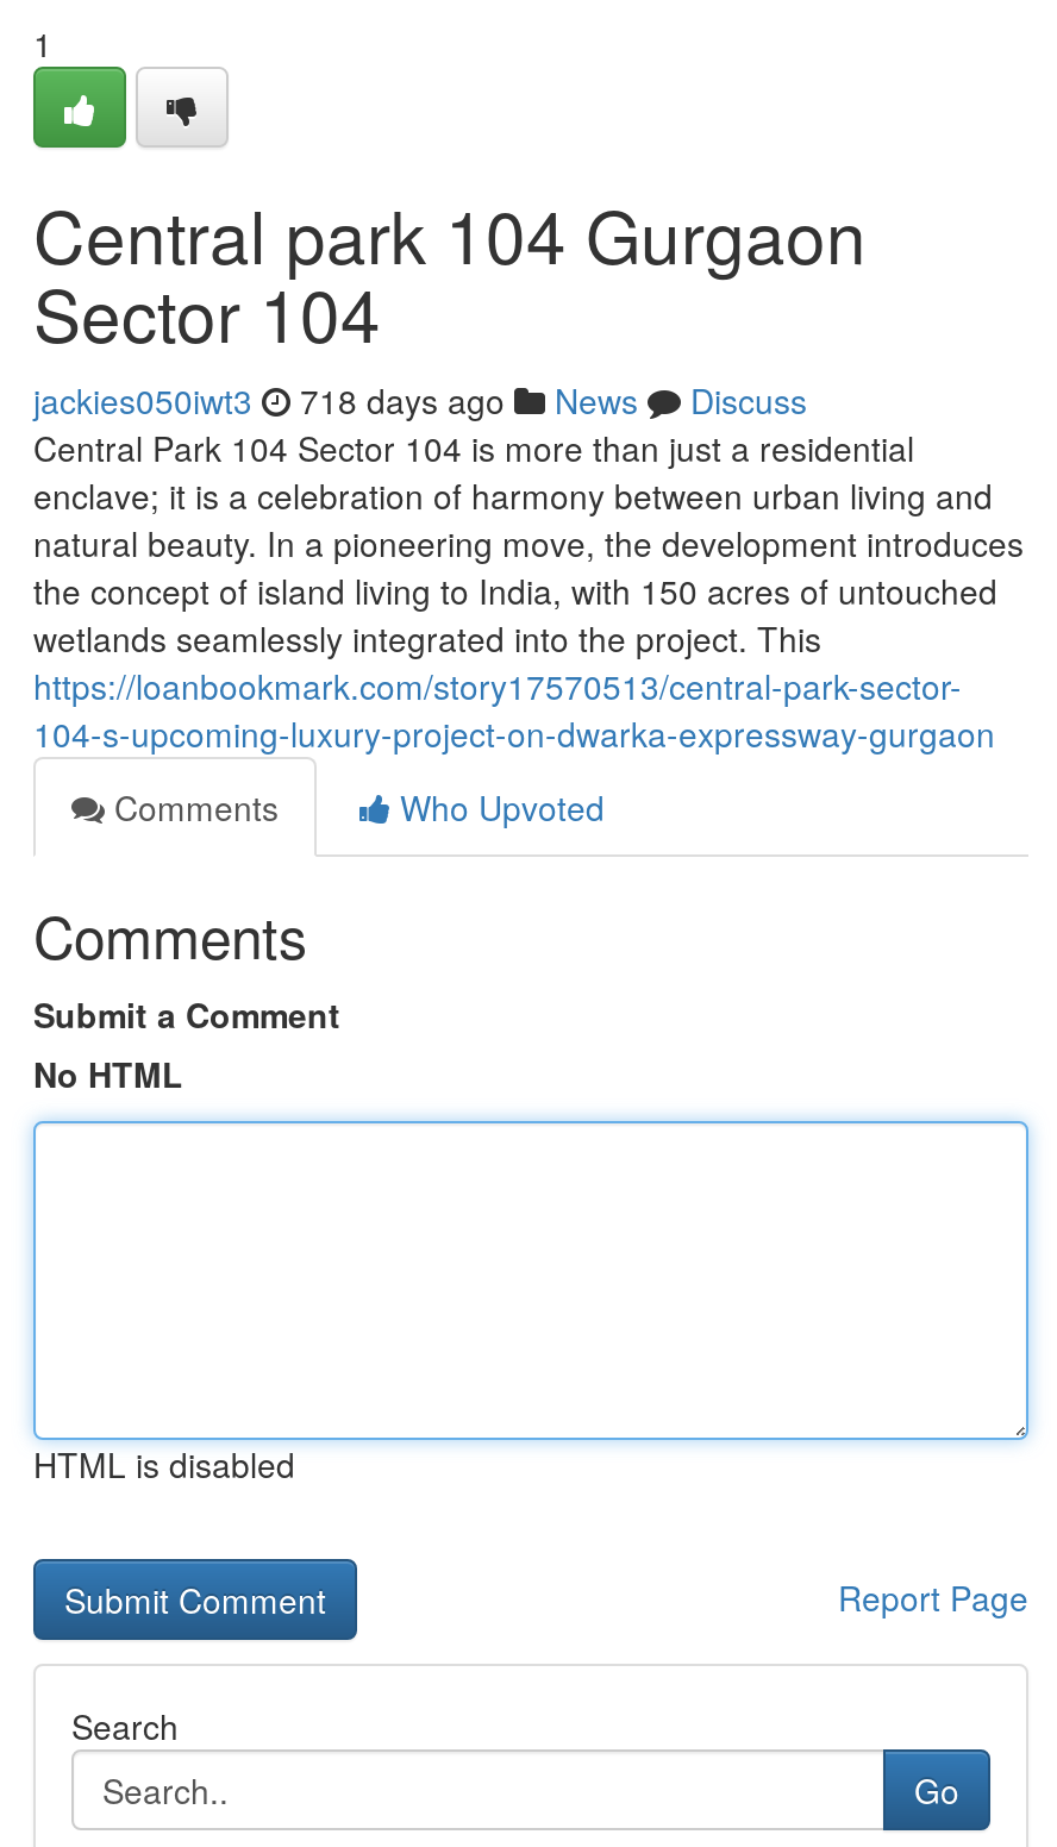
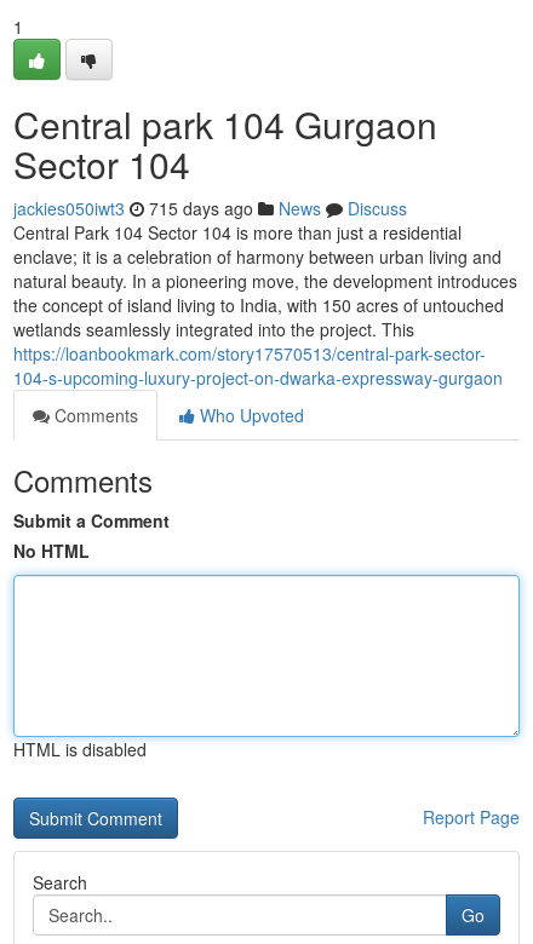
- jackies050iwt3 718 days ago News Discuss
+ jackies050iwt3 715 days ago News Discuss
